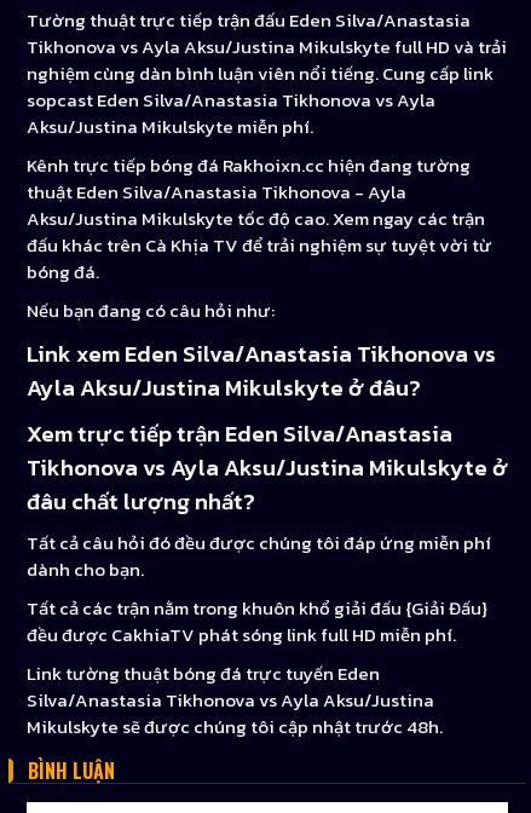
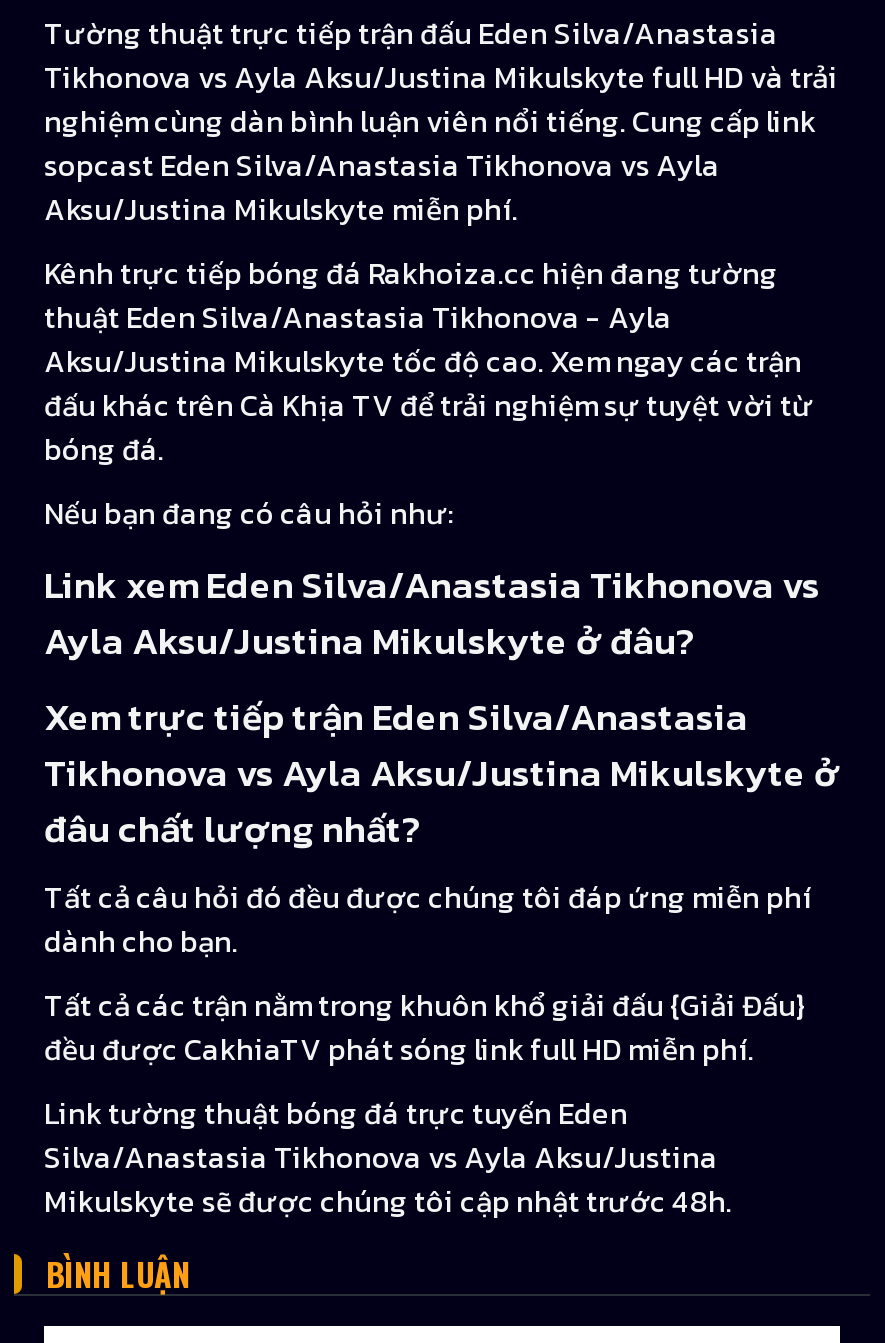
- Kênh trực tiếp bóng đá Rakhoixn.cc hiện đang tường
+ Kênh trực tiếp bóng đá Rakhoiza.cc hiện đang tường
